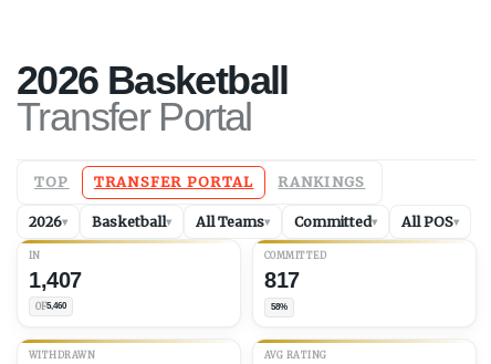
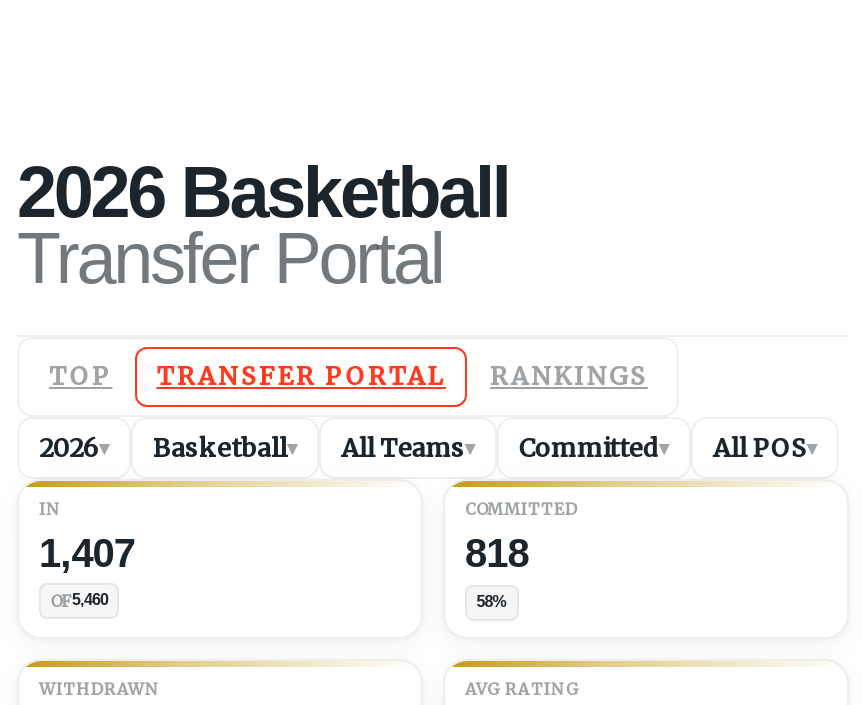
- 817
+ 818
